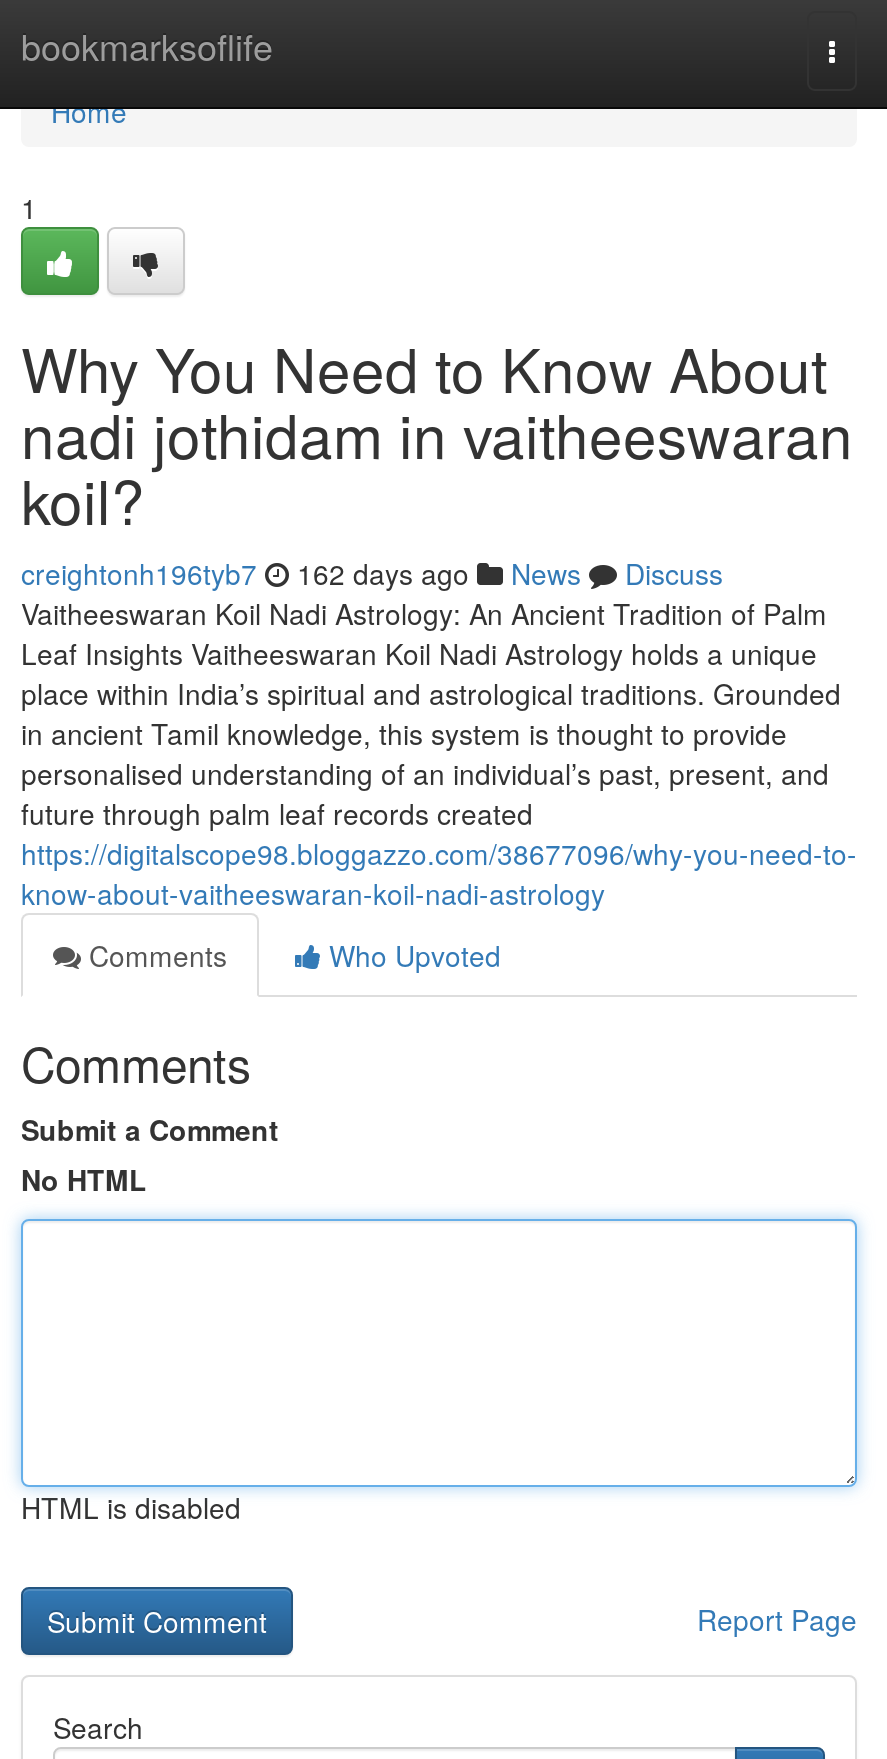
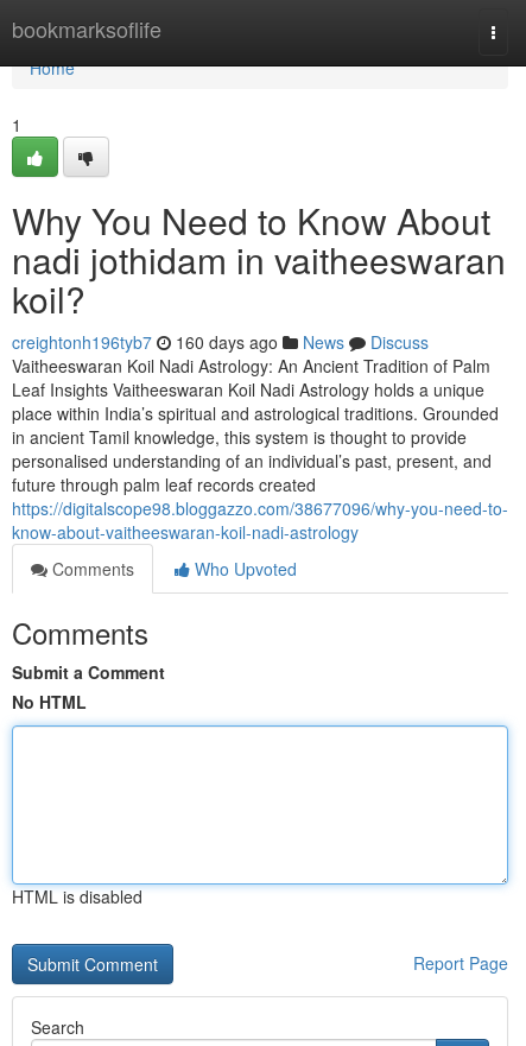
- creightonh196tyb7 162 days ago News Discuss
+ creightonh196tyb7 160 days ago News Discuss
